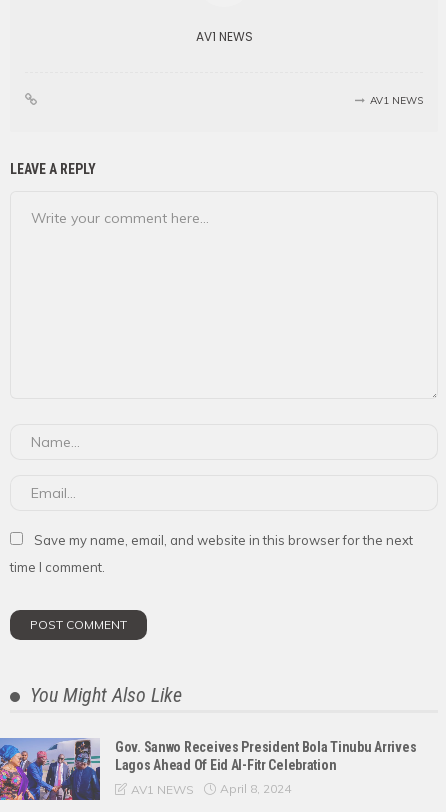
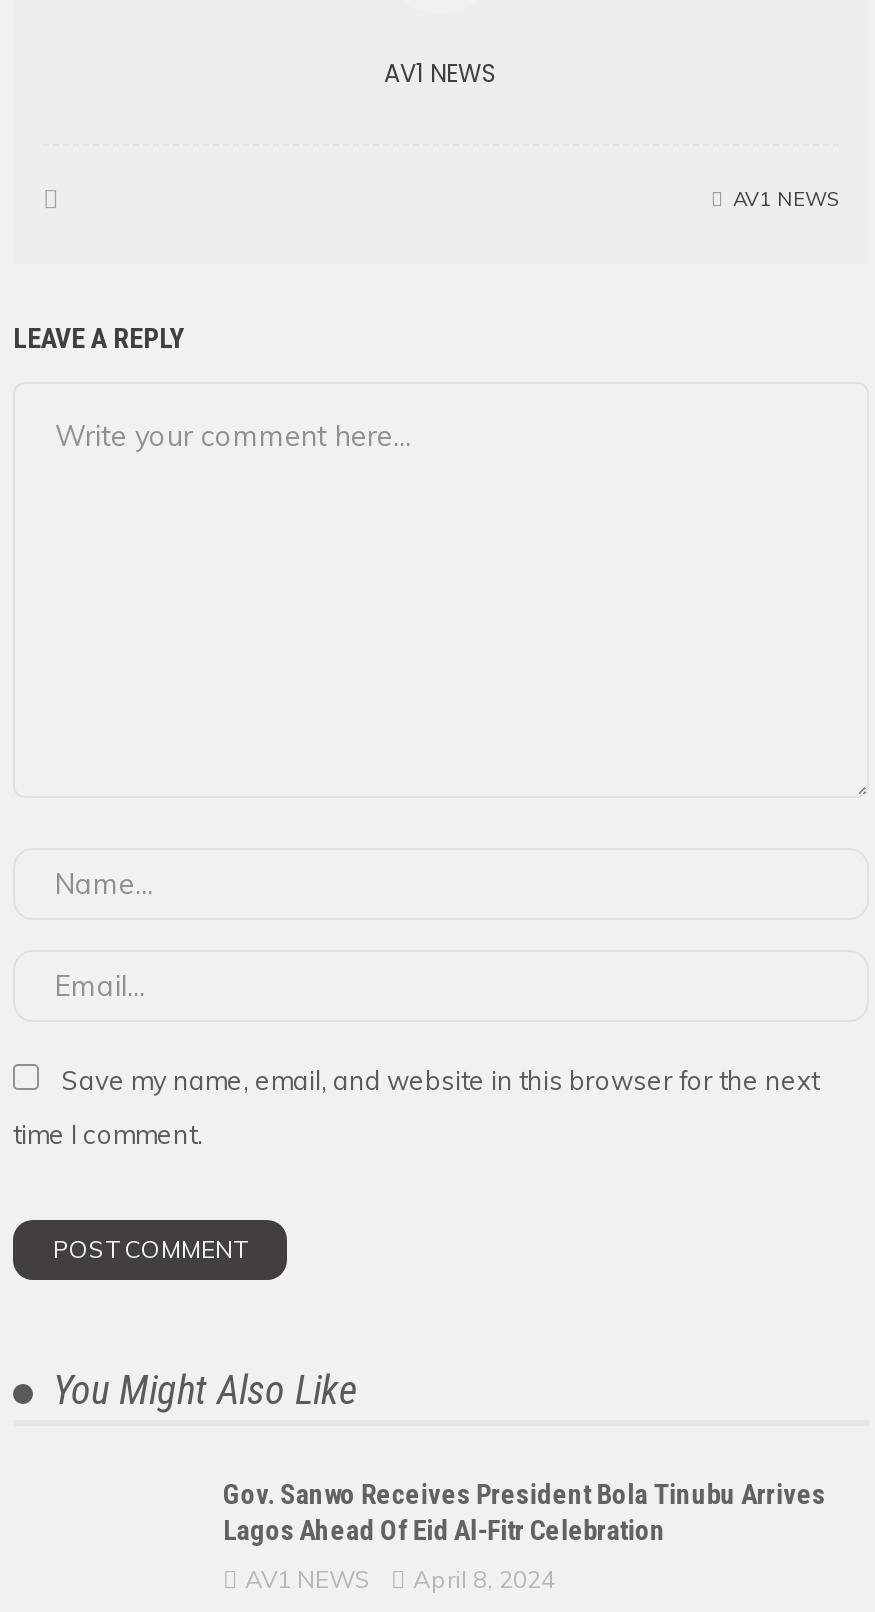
- [image]
